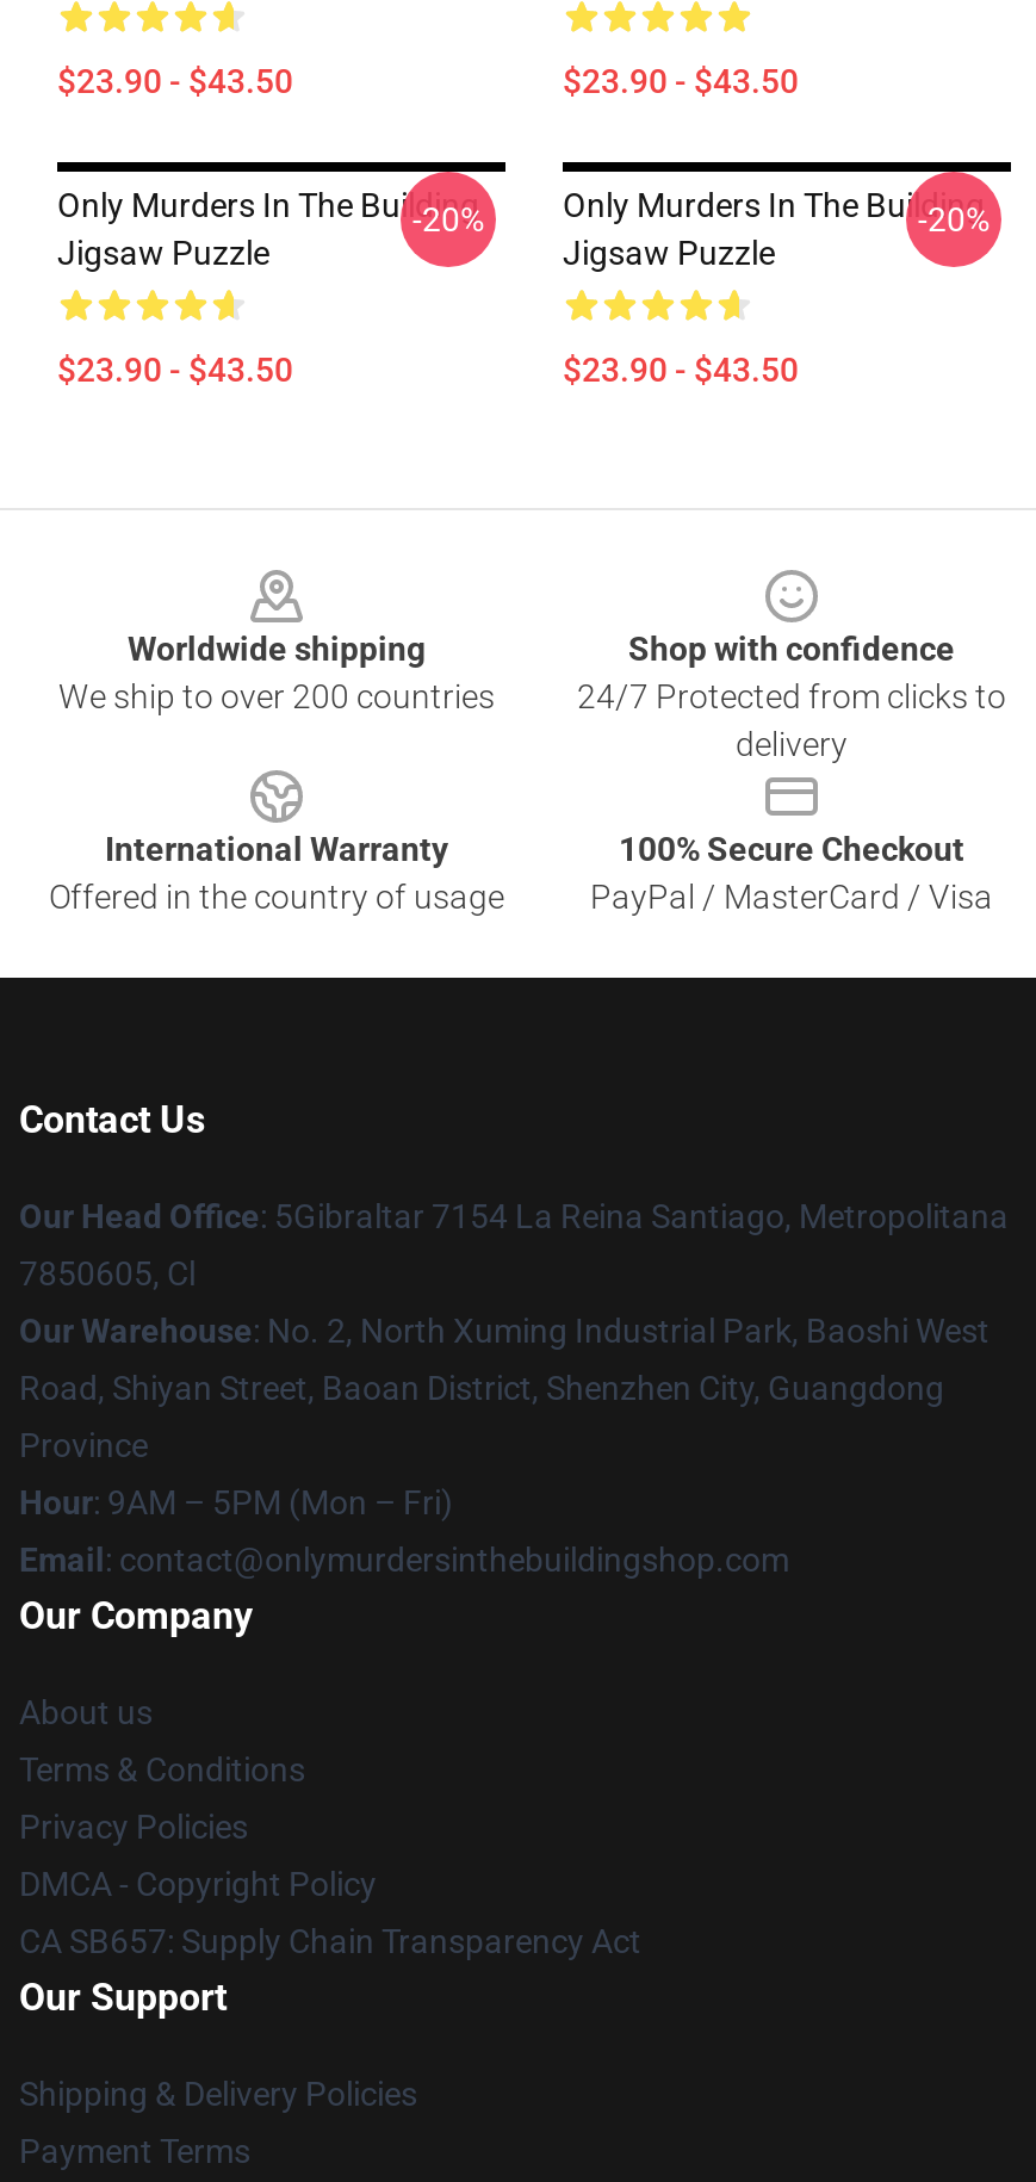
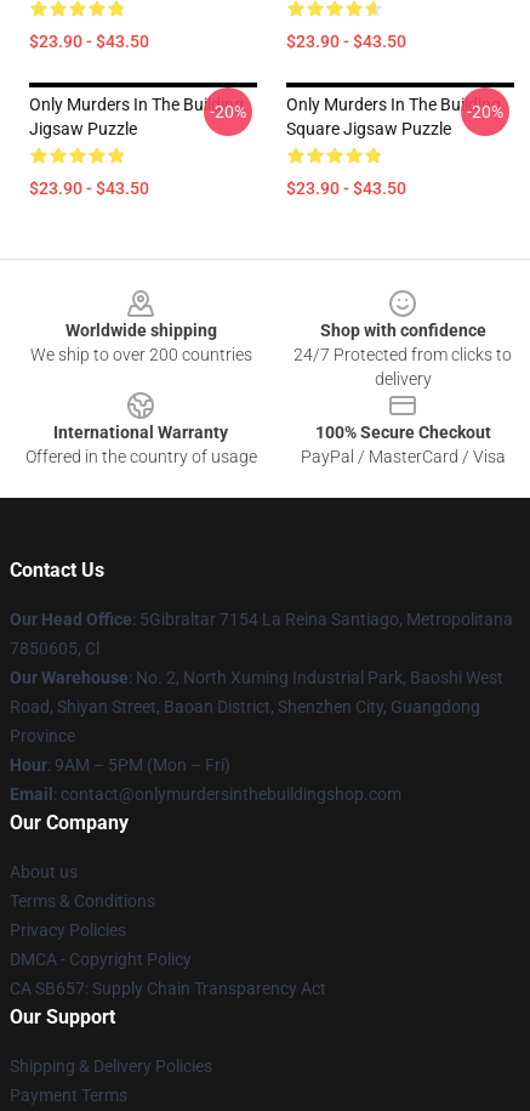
- Jigsaw Puzzle
+ Square Jigsaw Puzzle
